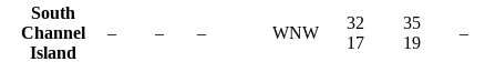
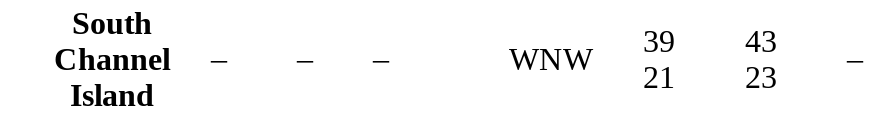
- 32
+ 39

- 35
+ 43

- 17
+ 21

- 19
+ 23
